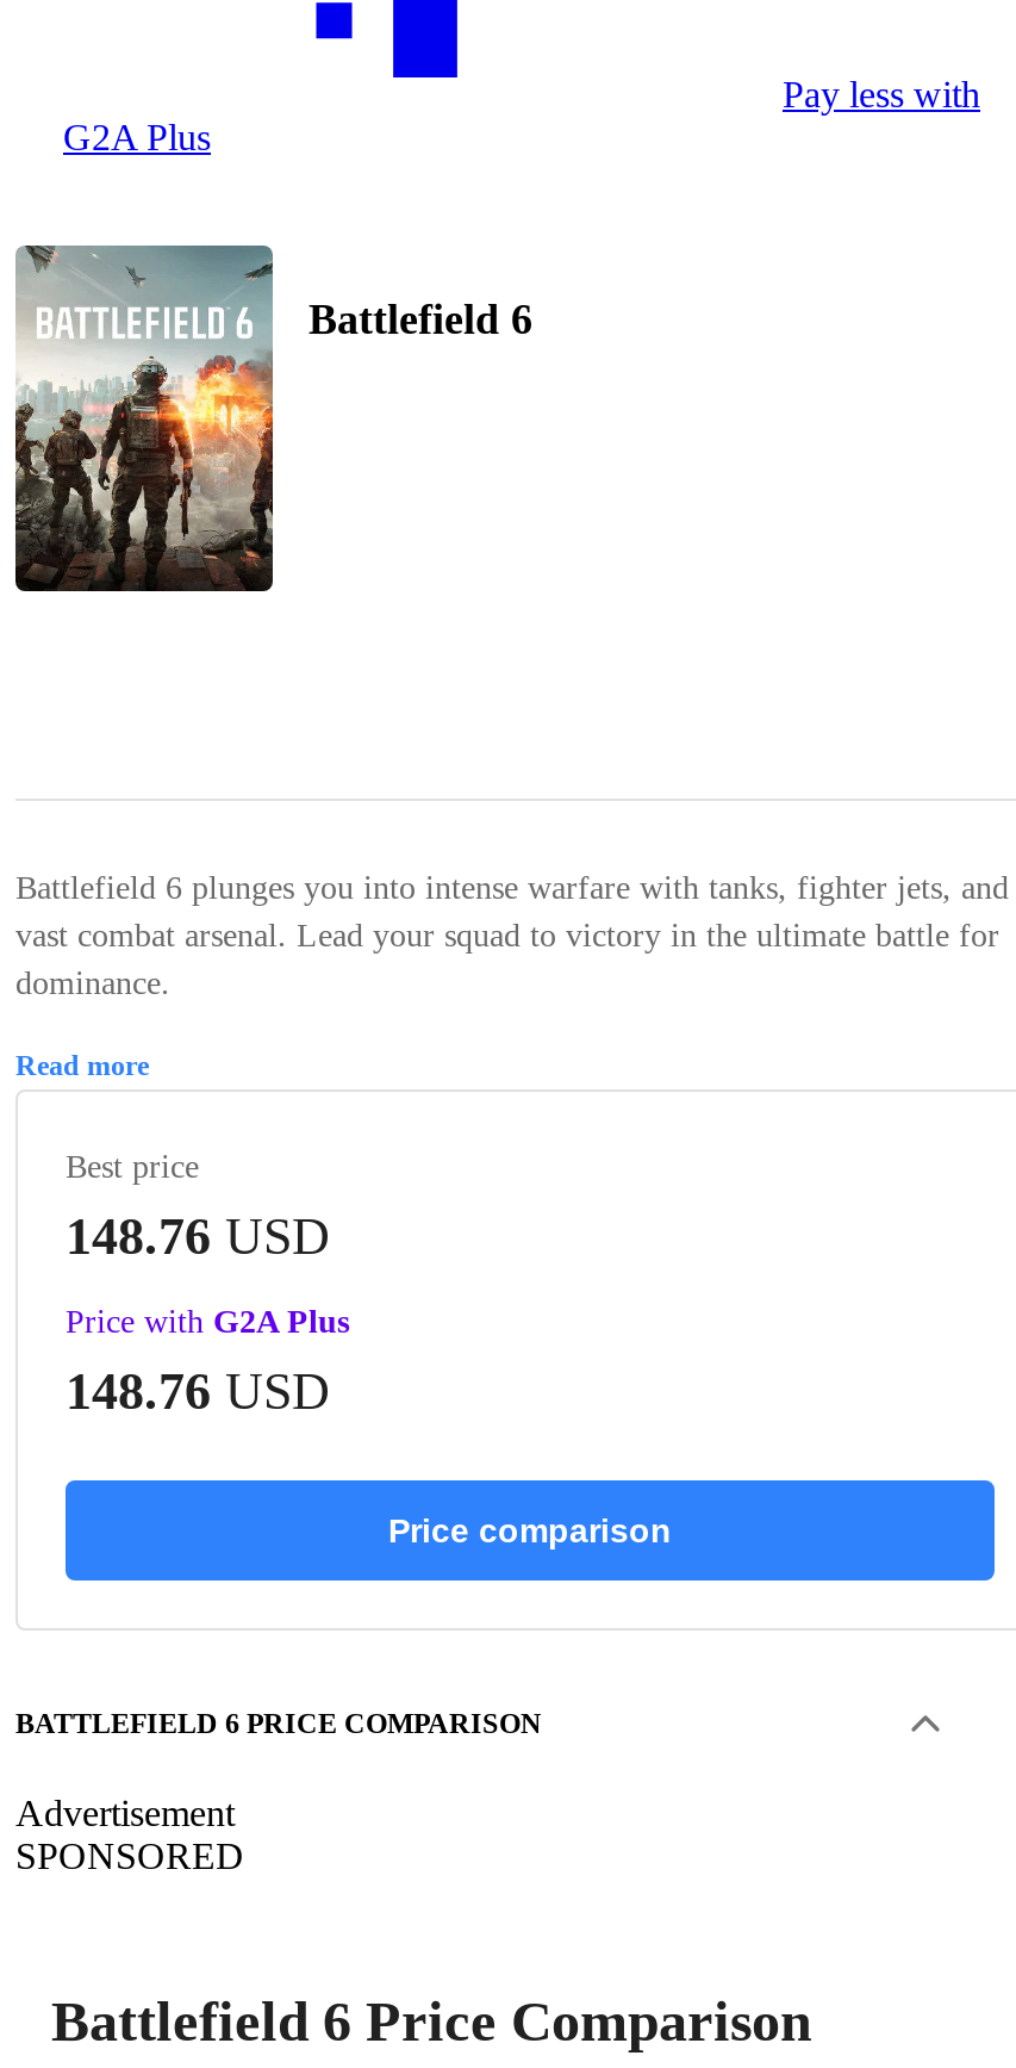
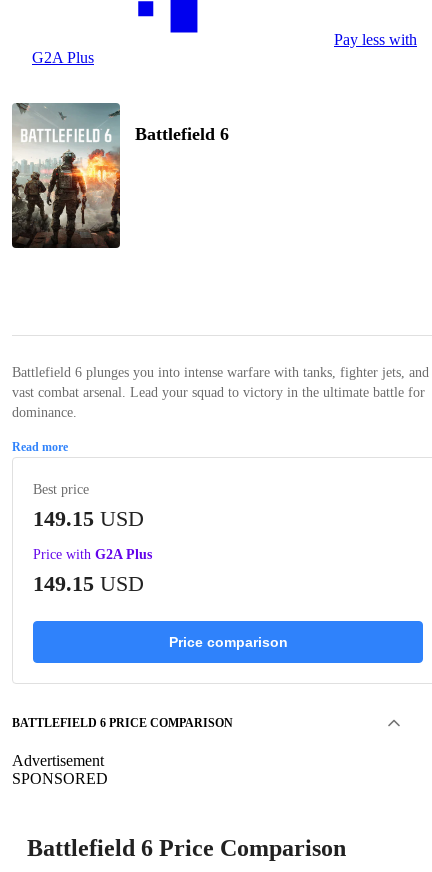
- 148.76 USD
+ 149.15 USD

- 148.76 USD
+ 149.15 USD
